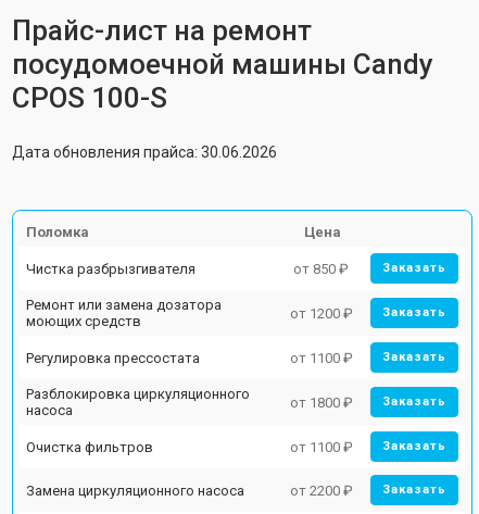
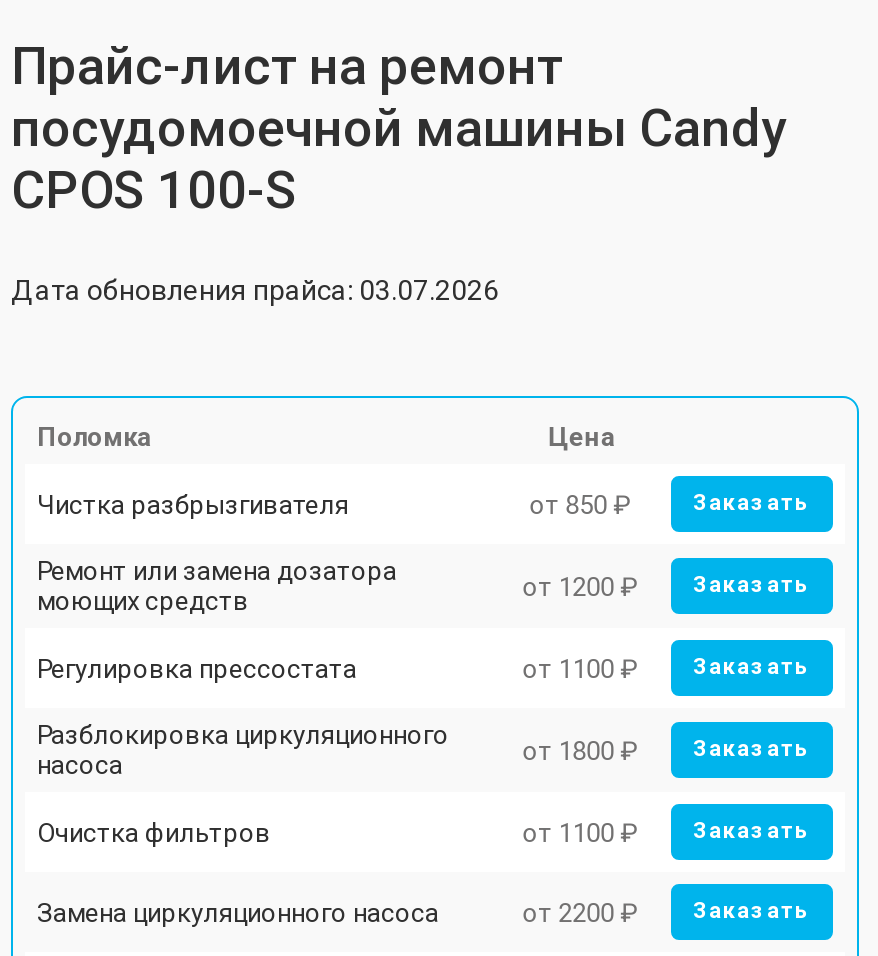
- Дата обновления прайса: 30.06.2026
+ Дата обновления прайса: 03.07.2026
